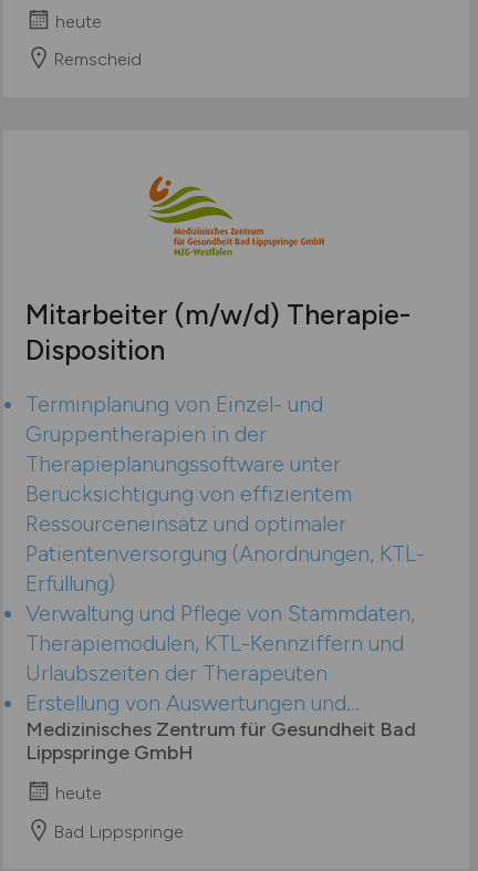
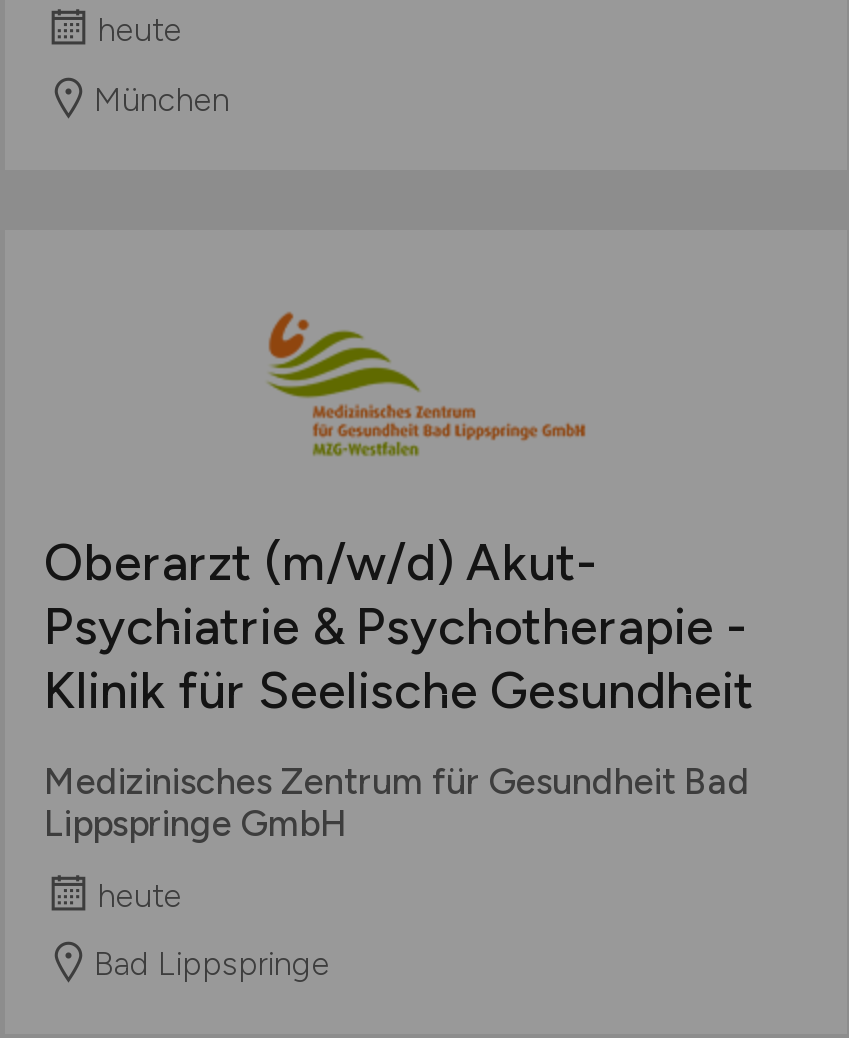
- Remscheid
+ München

- Mitarbeiter (m/w/d) Therapie-
- Disposition
- Terminplanung von Einzel- und
- Gruppentherapien in der
- Therapieplanungssoftware unter
- Berücksichtigung von effizientem
- Ressourceneinsatz und optimaler
- Patientenversorgung (Anordnungen, KTL-
- Erfüllung)
- Verwaltung und Pflege von Stammdaten,
- Therapiemodulen, KTL-Kennziffern und
- Urlaubszeiten der Therapeuten
- Erstellung von Auswertungen und...
+ Oberarzt (m/w/d) Akut-
+ Psychiatrie & Psychotherapie -
+ Klinik für Seelische Gesundheit
